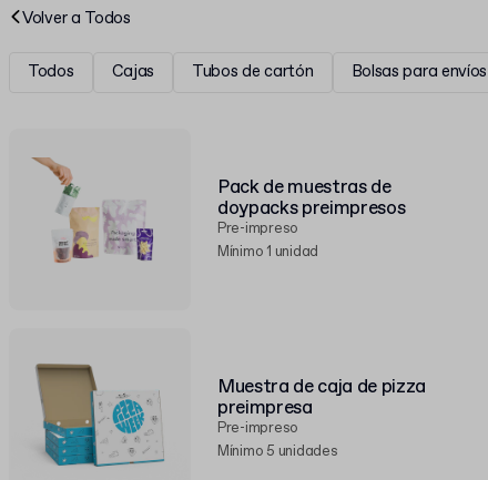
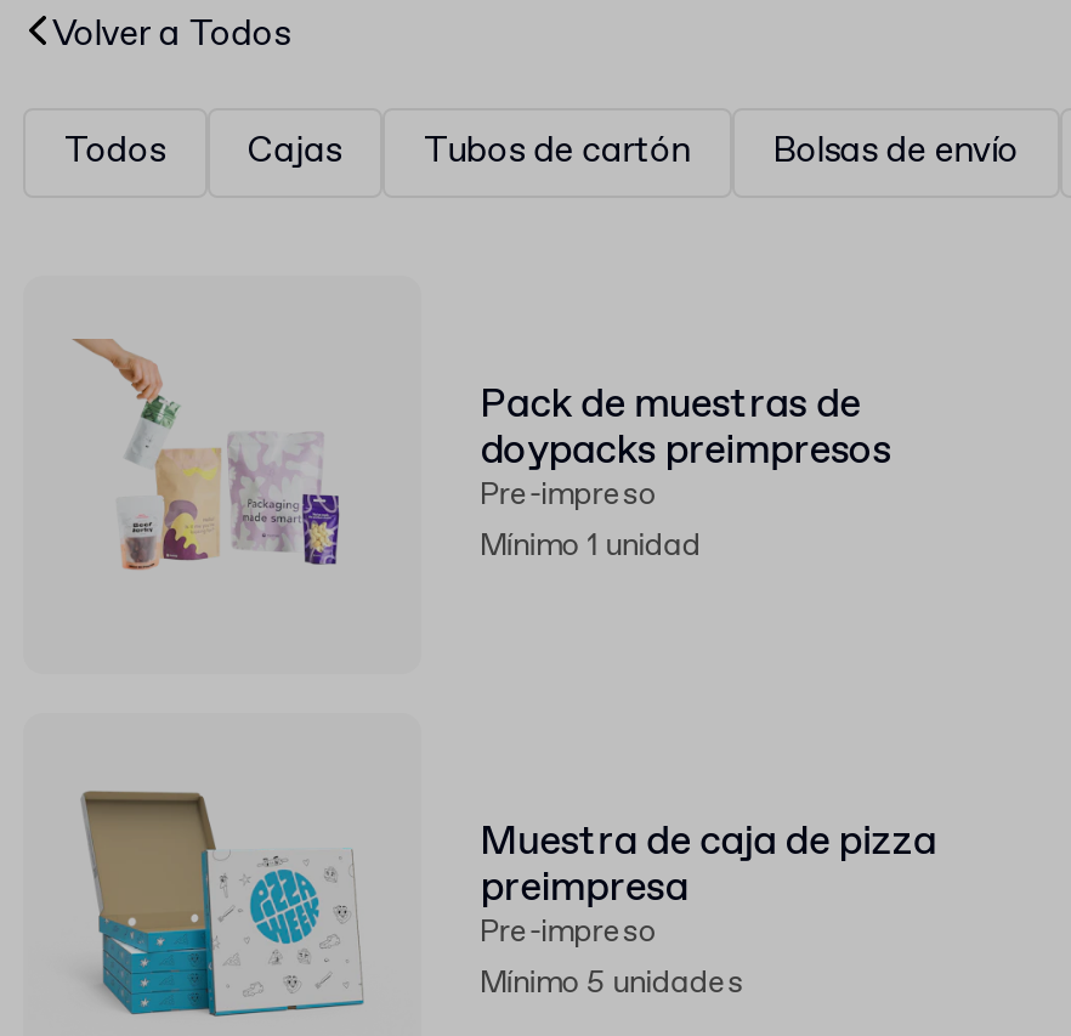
- Bolsas para envíos
+ Bolsas de envío
